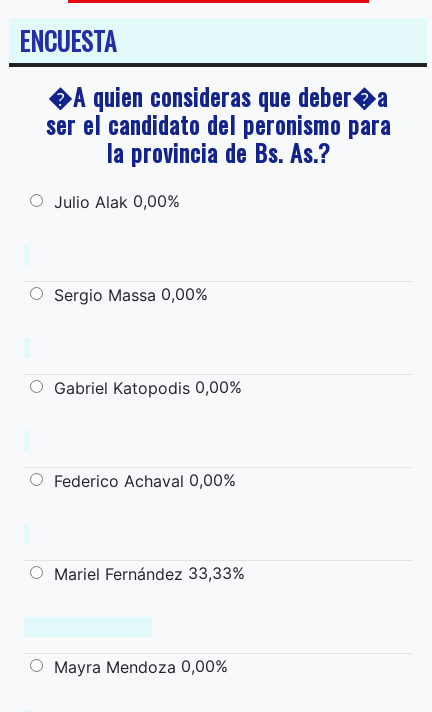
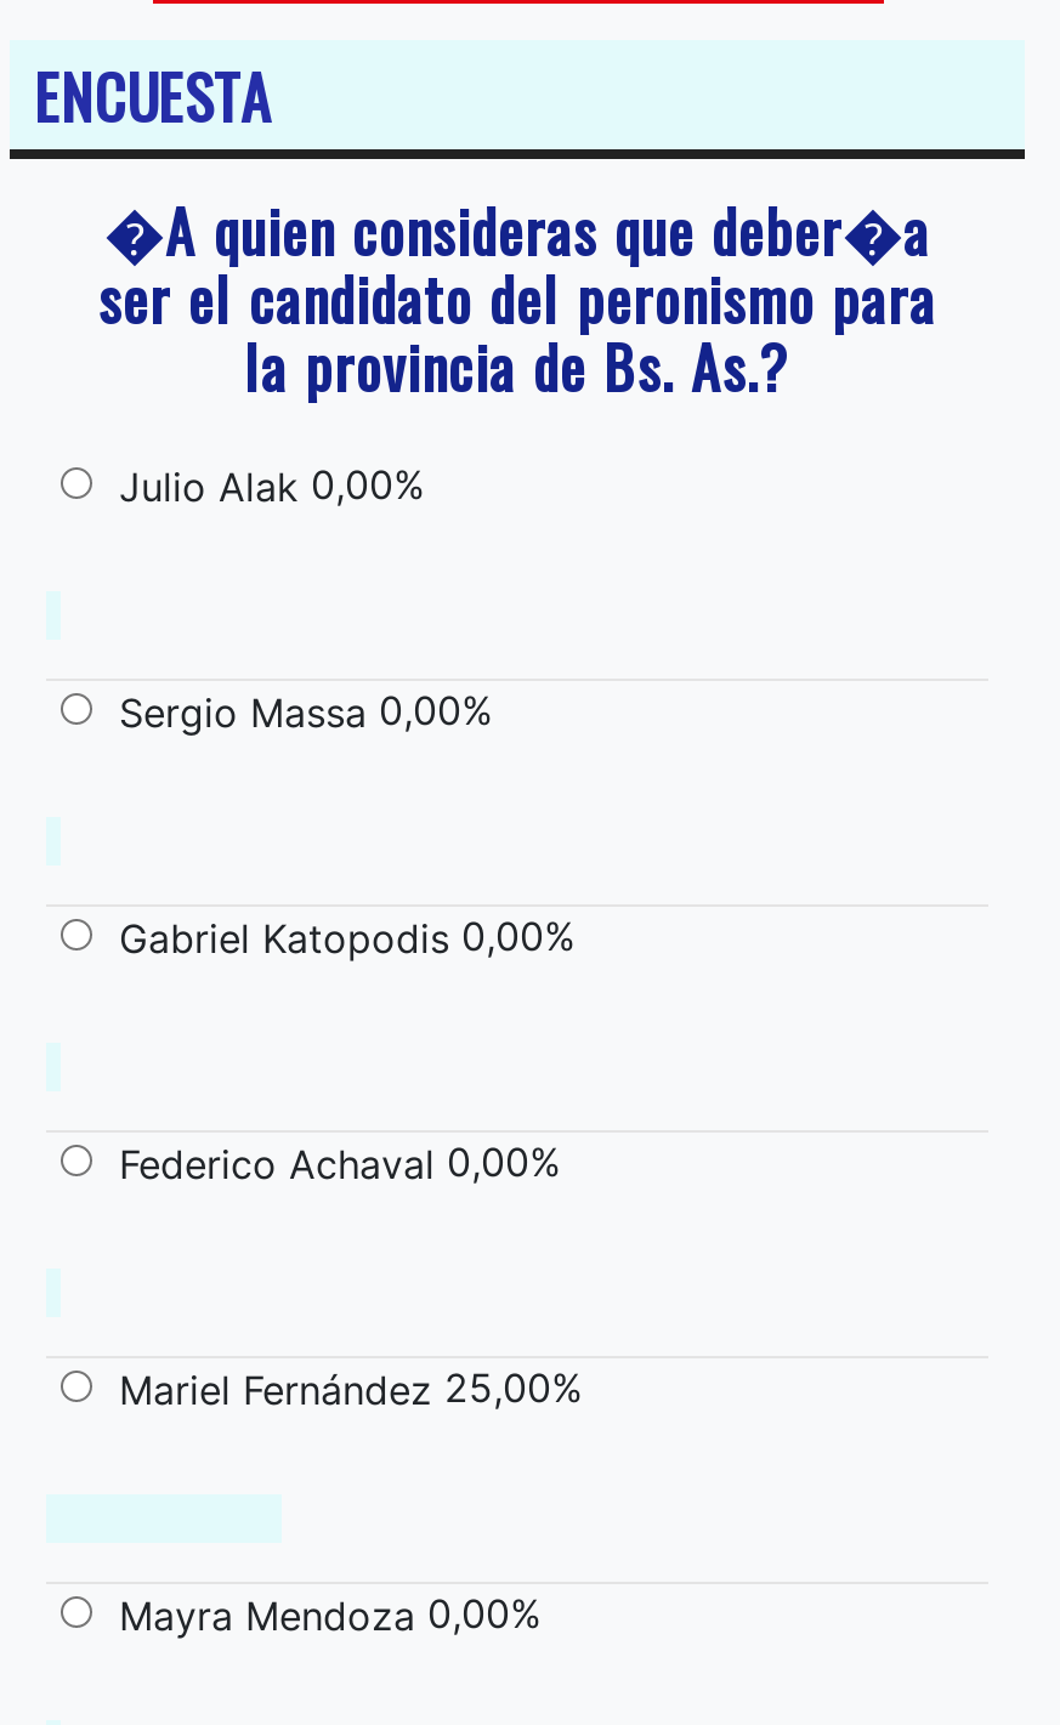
- Mariel Fernández 33,33%
+ Mariel Fernández 25,00%
